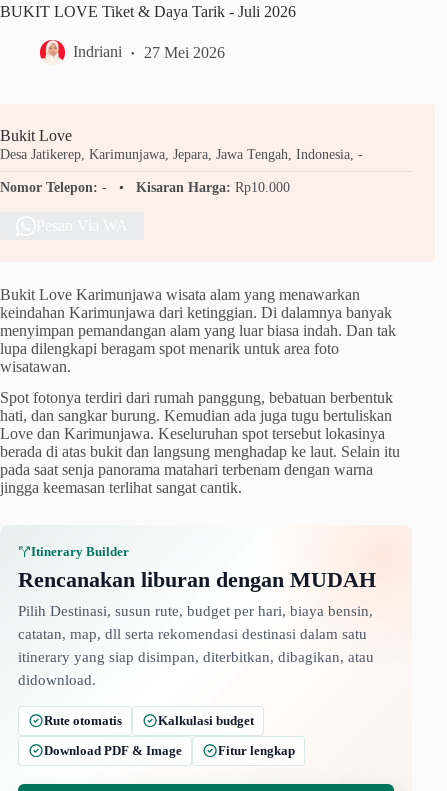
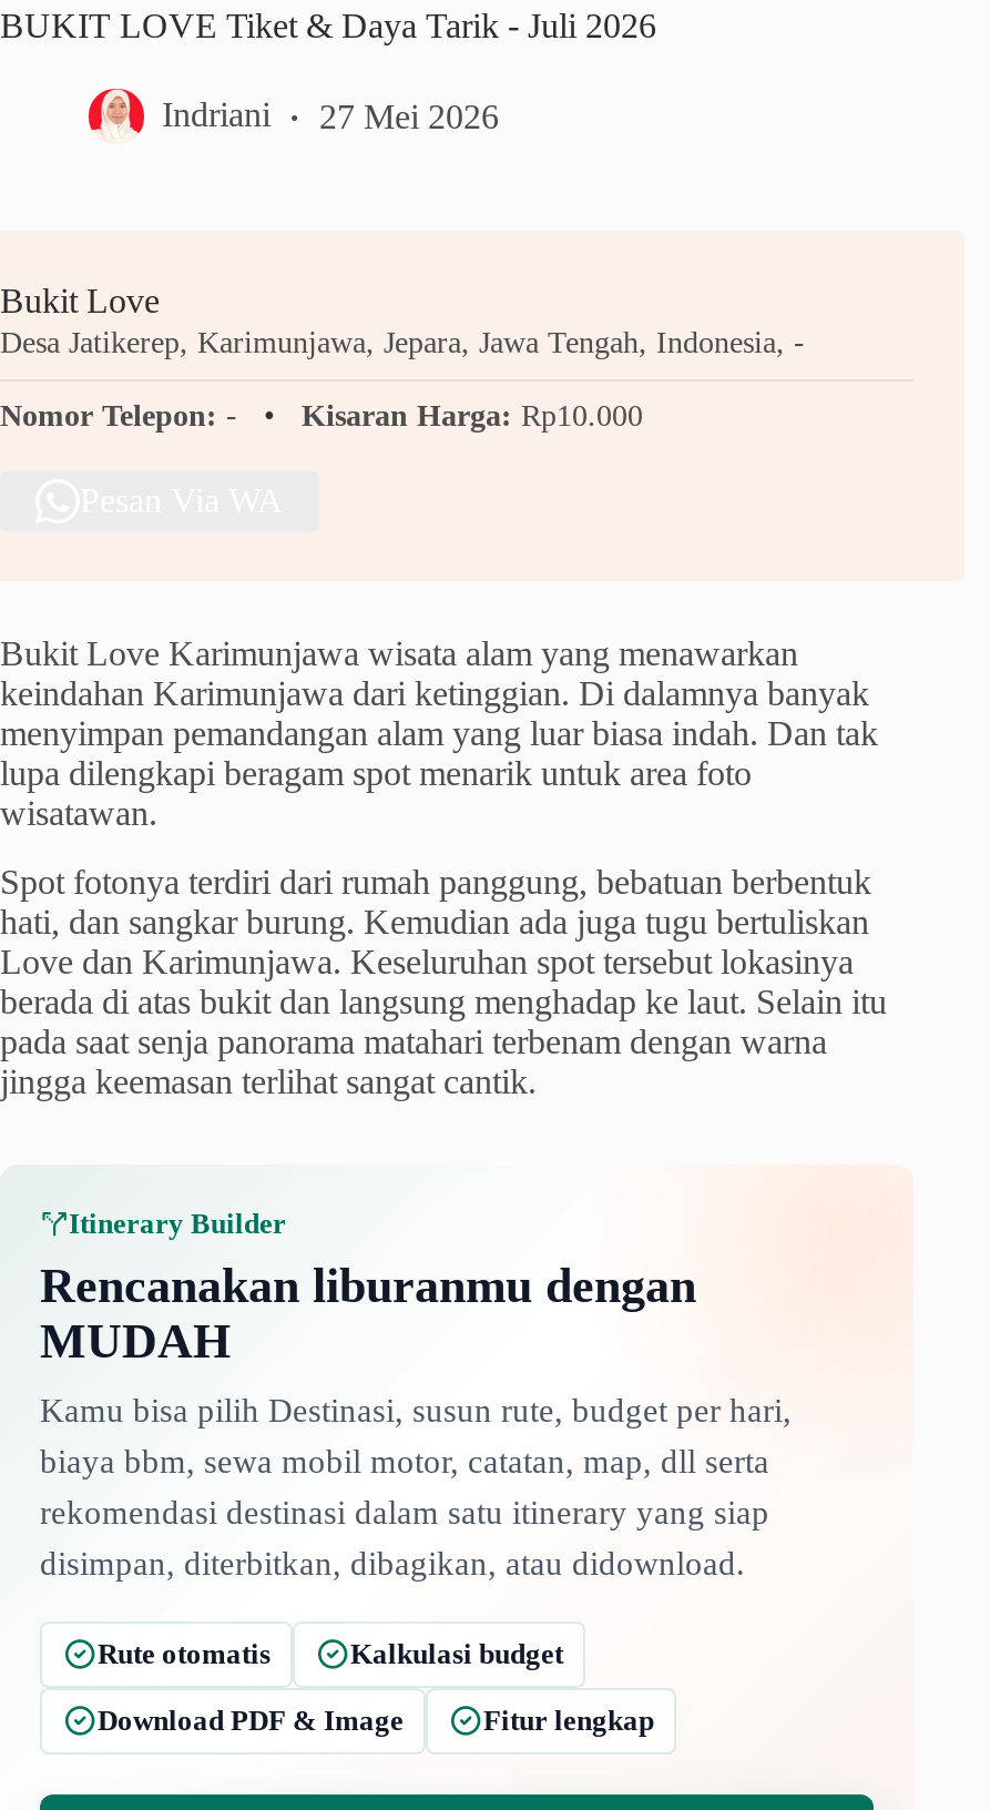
- Rencanakan liburan dengan MUDAH
- Pilih Destinasi, susun rute, budget per hari, biaya bensin,
- catatan, map, dll serta rekomendasi destinasi dalam satu
- itinerary yang siap disimpan, diterbitkan, dibagikan, atau
- didownload.
+ Rencanakan liburanmu dengan
+ MUDAH
+ Kamu bisa pilih Destinasi, susun rute, budget per hari,
+ biaya bbm, sewa mobil motor, catatan, map, dll serta
+ rekomendasi destinasi dalam satu itinerary yang siap
+ disimpan, diterbitkan, dibagikan, atau didownload.
